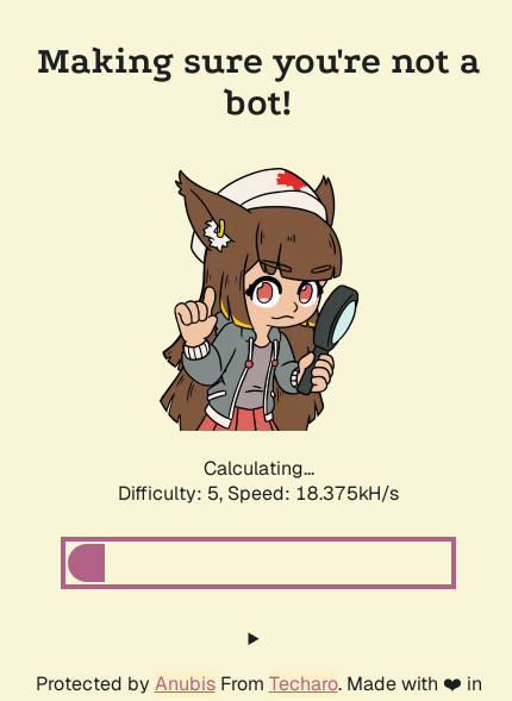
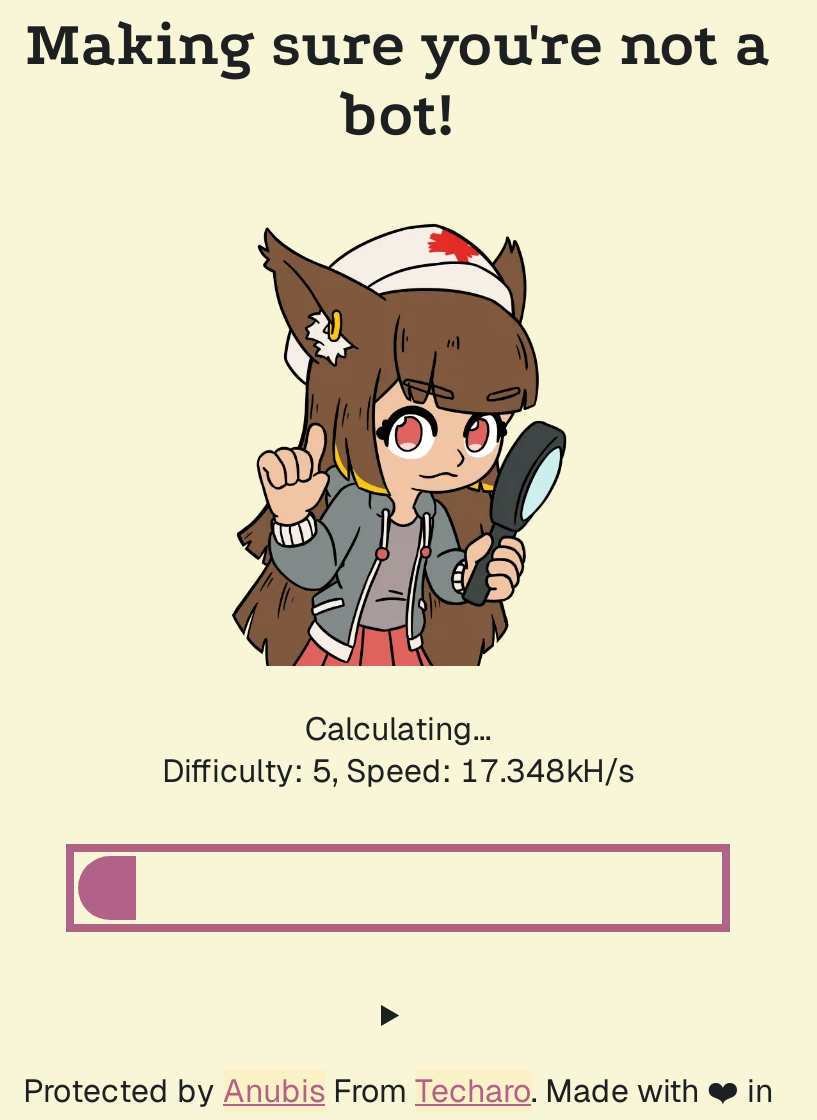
- Difficulty: 5, Speed: 18.375kH/s
+ Difficulty: 5, Speed: 17.348kH/s
